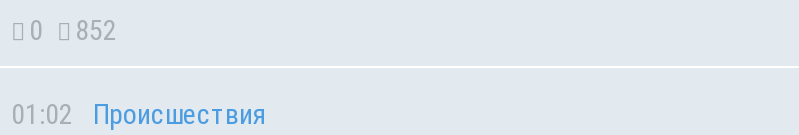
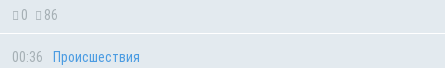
- 0 852
+ 0 86

- 01:02 Происшествия
+ 00:36 Происшествия
